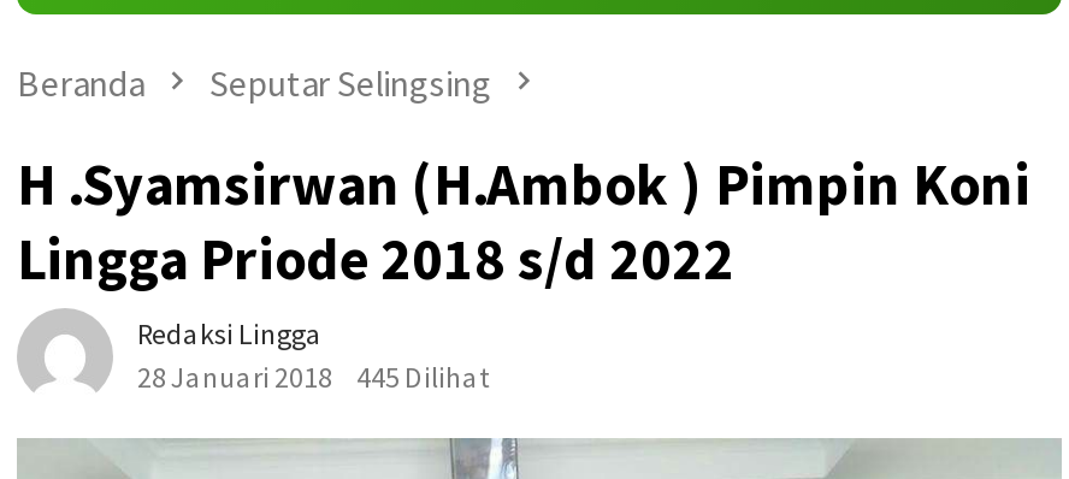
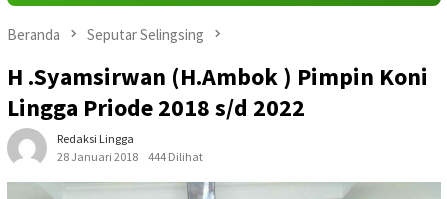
- 28 Januari 2018 445 Dilihat
+ 28 Januari 2018 444 Dilihat
